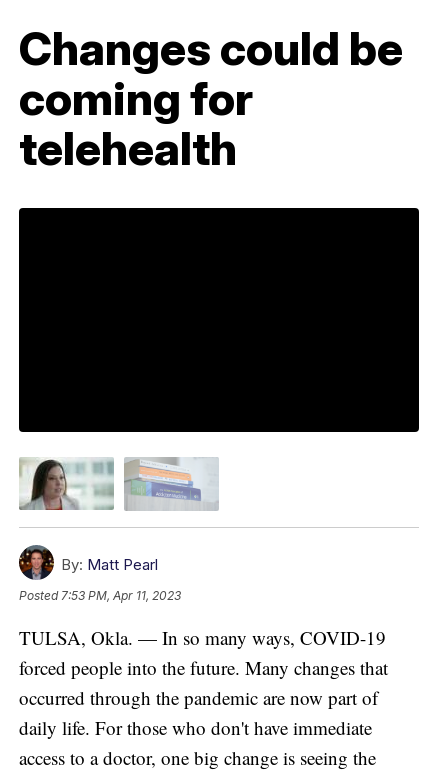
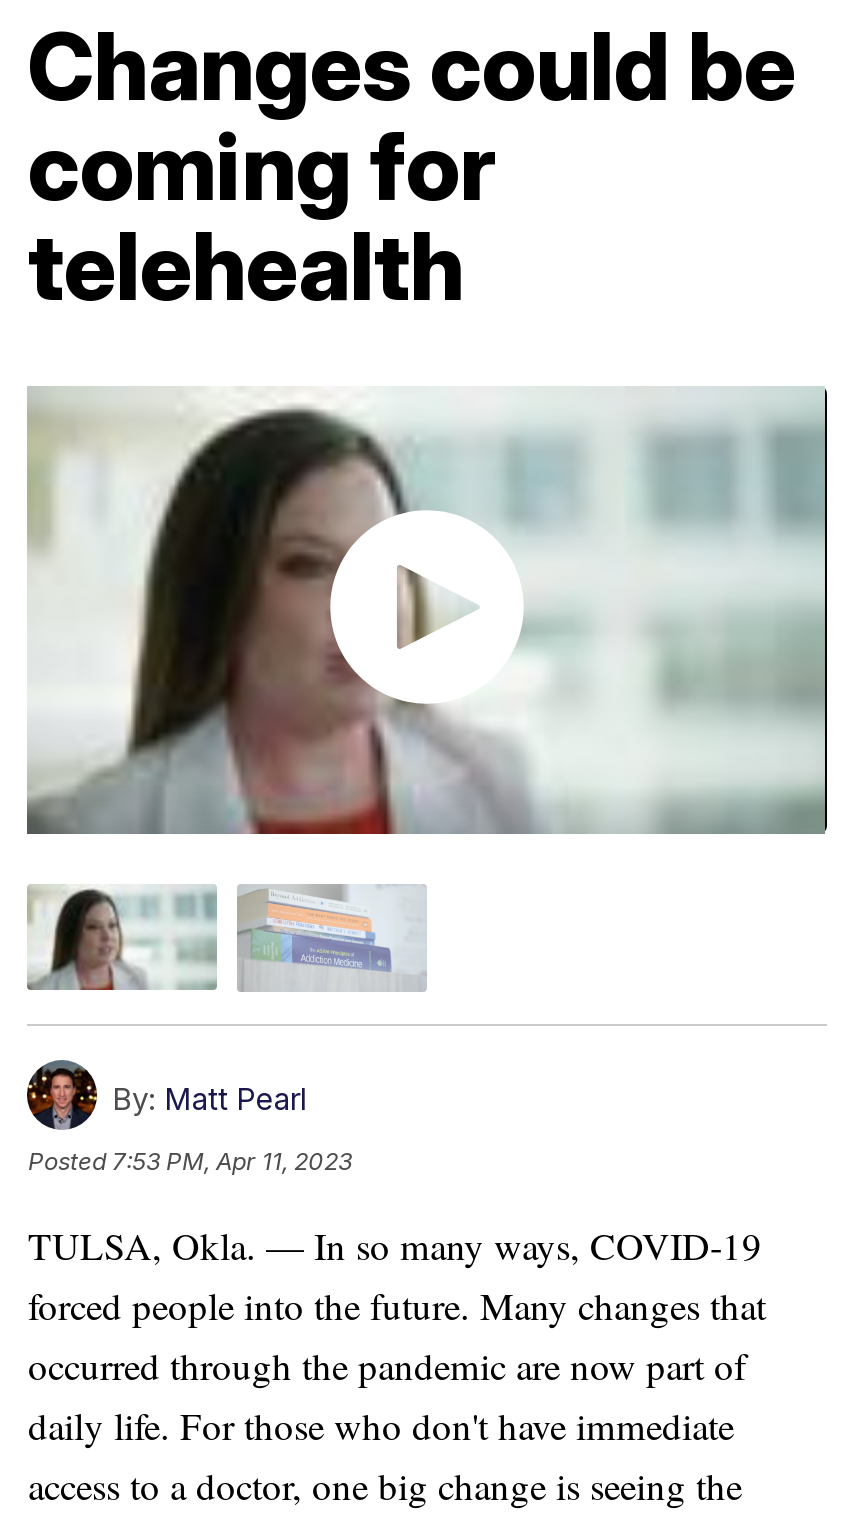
+ [image]
